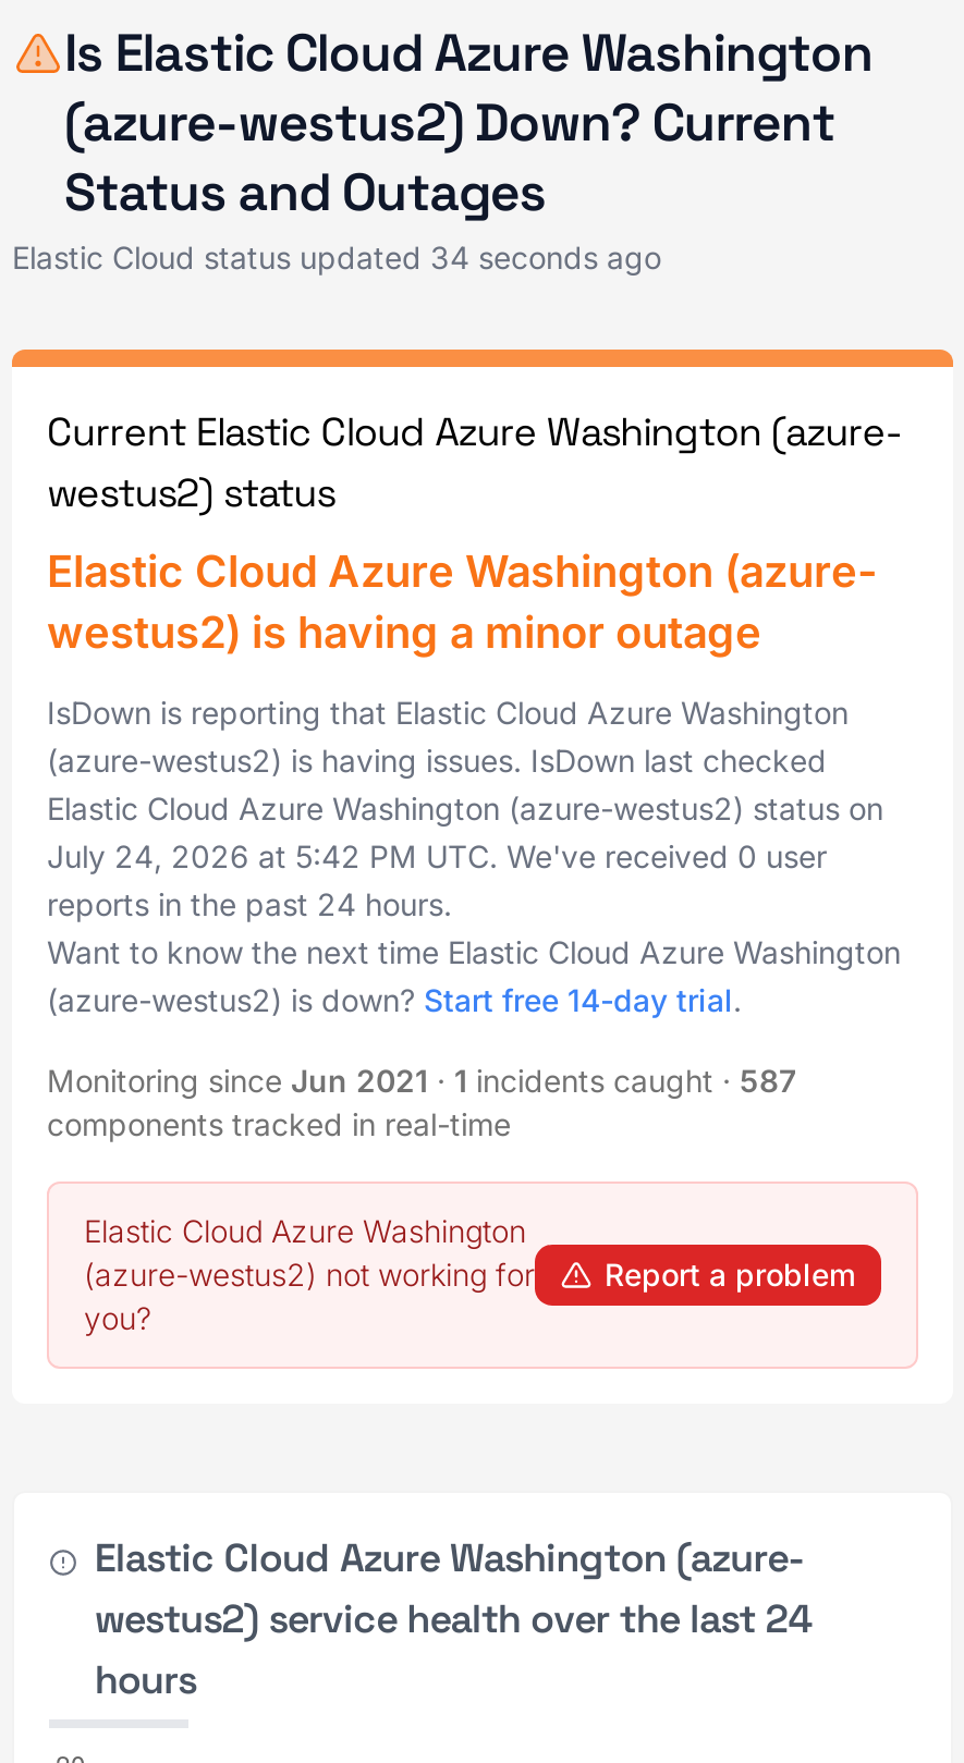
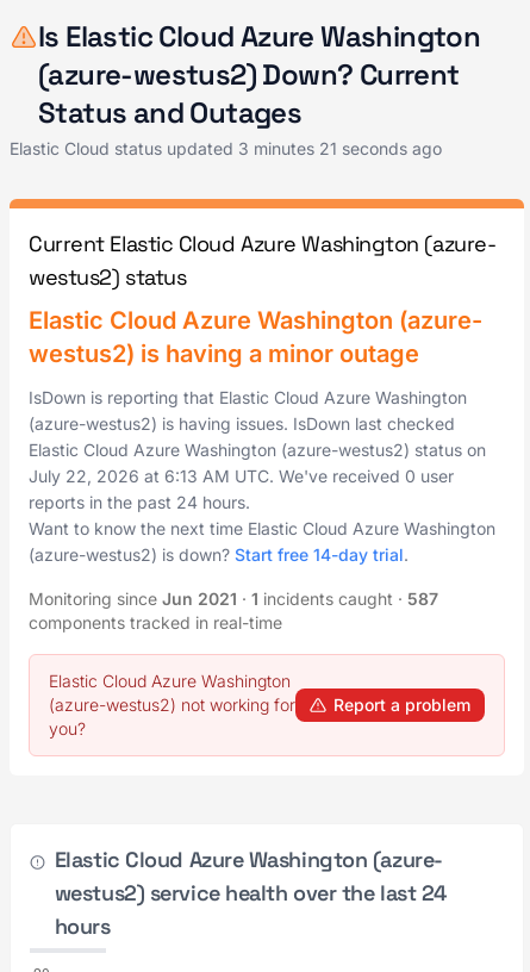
- Elastic Cloud status updated 34 seconds ago
+ Elastic Cloud status updated 3 minutes 21 seconds ago

- July 24, 2026 at 5:42 PM UTC. We've received 0 user
+ July 22, 2026 at 6:13 AM UTC. We've received 0 user
